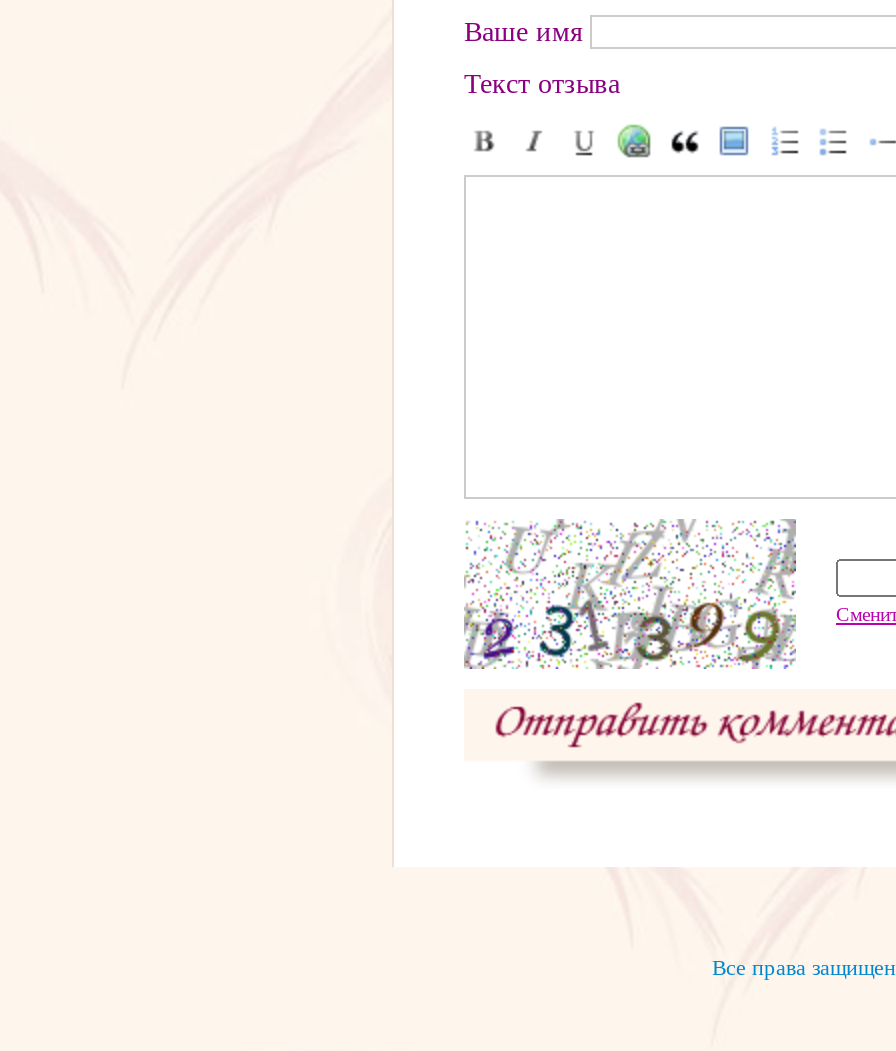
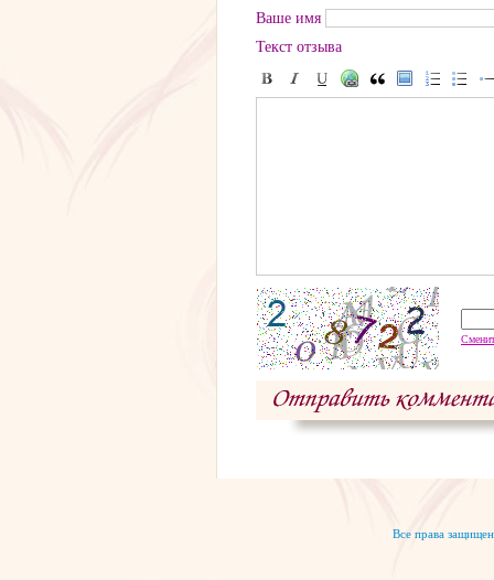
- [image]
+ [image]
